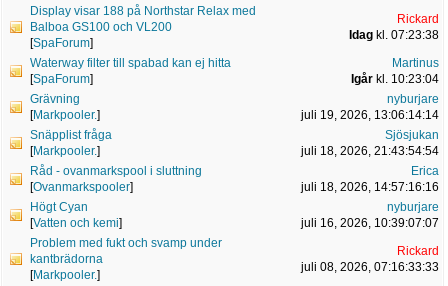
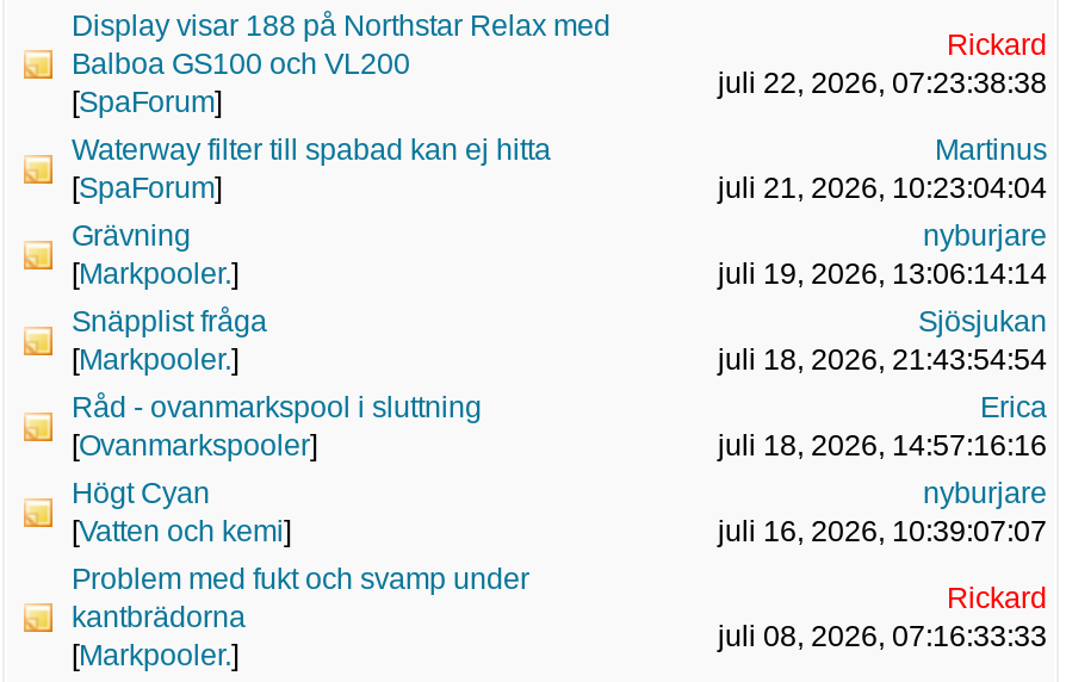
- Idag kl. 07:23:38
+ juli 22, 2026, 07:23:38:38

- Igår kl. 10:23:04
+ juli 21, 2026, 10:23:04:04
